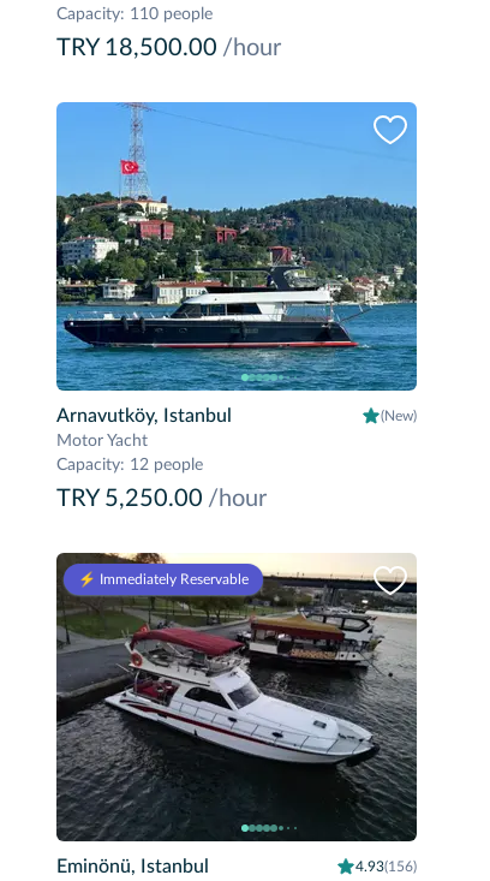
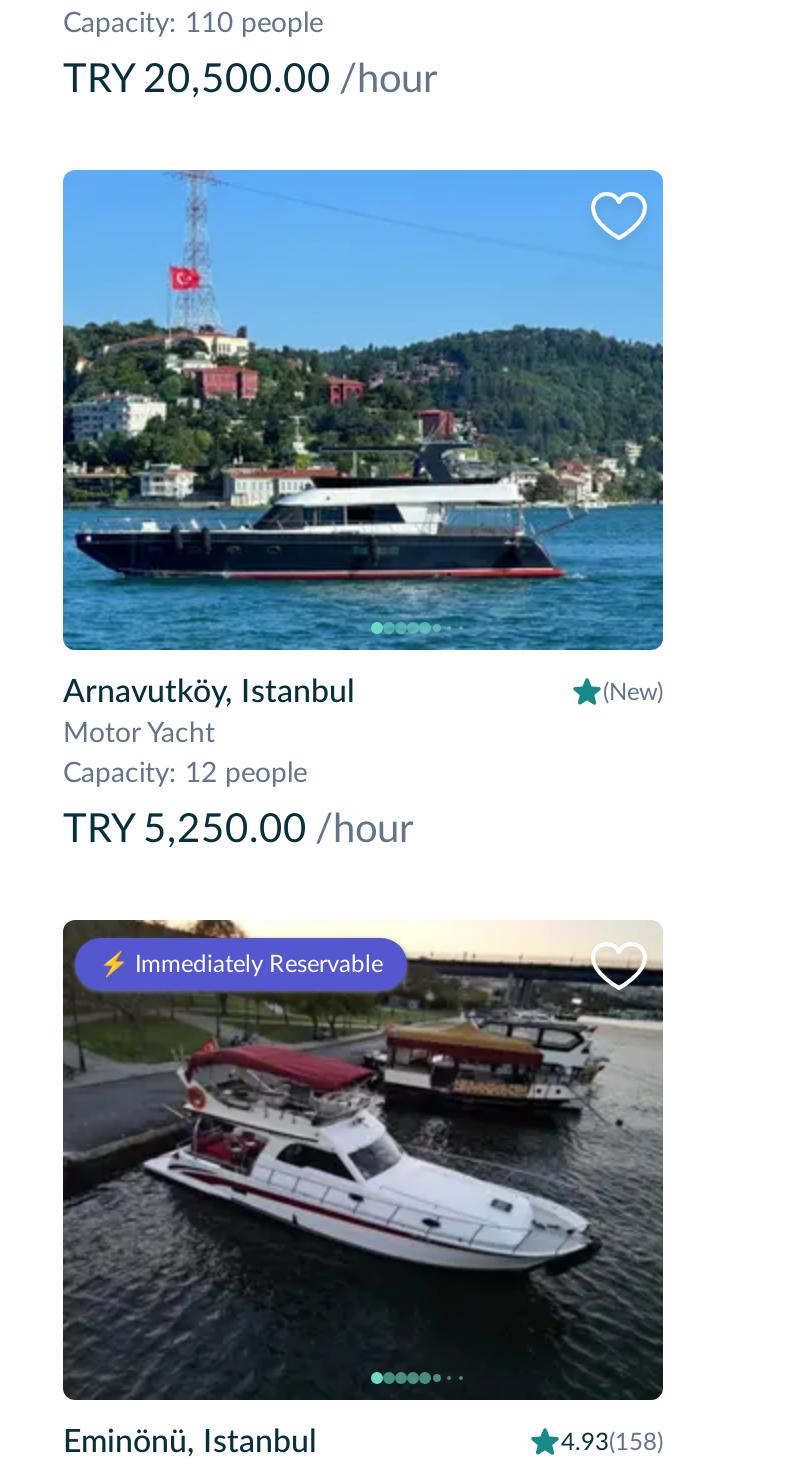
- TRY 18,500.00 /hour
+ TRY 20,500.00 /hour

- 4.93(156)
+ 4.93(158)
